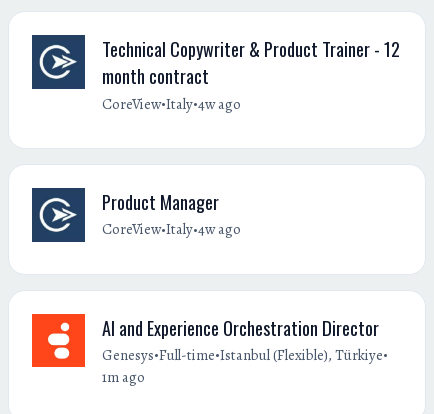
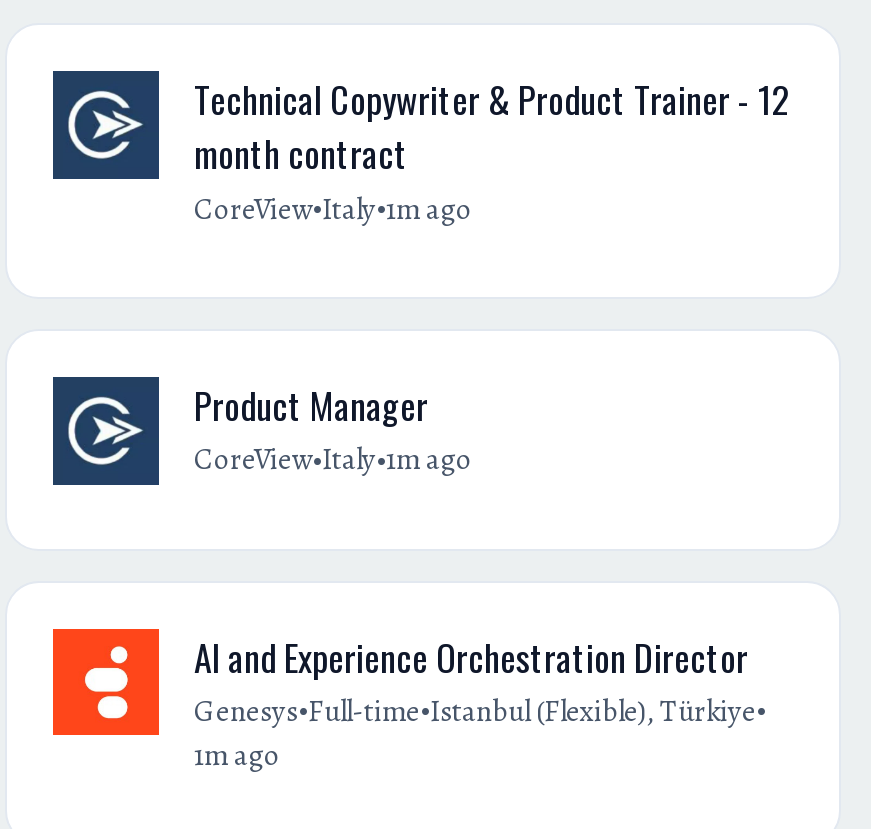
- CoreView•Italy•4w ago
+ CoreView•Italy•1m ago

- CoreView•Italy•4w ago
+ CoreView•Italy•1m ago
